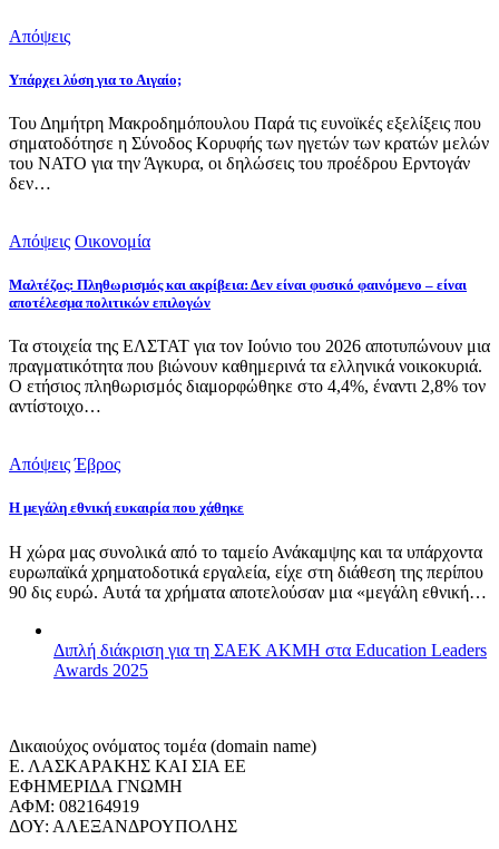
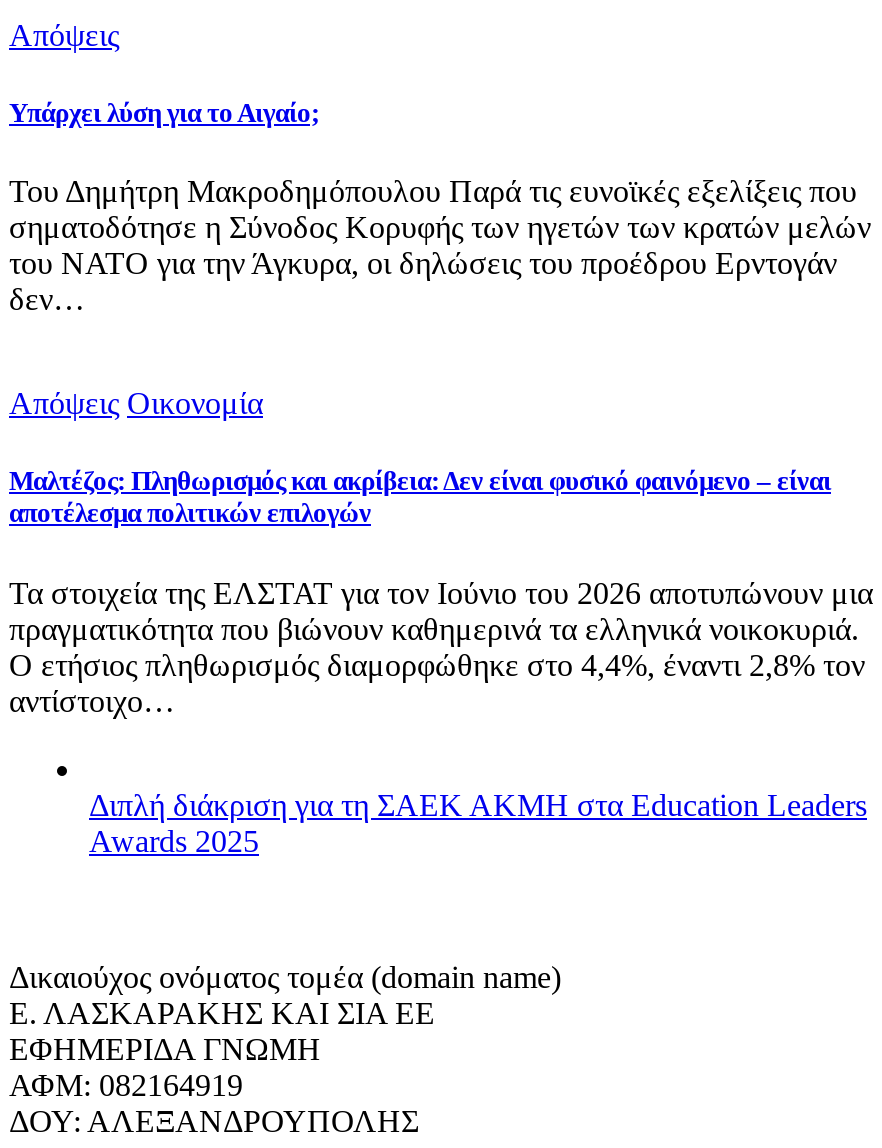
- Απόψεις Έβρος
- Η μεγάλη εθνική ευκαιρία που χάθηκε
- Η χώρα μας συνολικά από το ταμείο Ανάκαμψης και τα υπάρχοντα
- ευρωπαϊκά χρηματοδοτικά εργαλεία, είχε στη διάθεση της περίπου
- 90 δις ευρώ. Αυτά τα χρήματα αποτελούσαν μια «μεγάλη εθνική…
